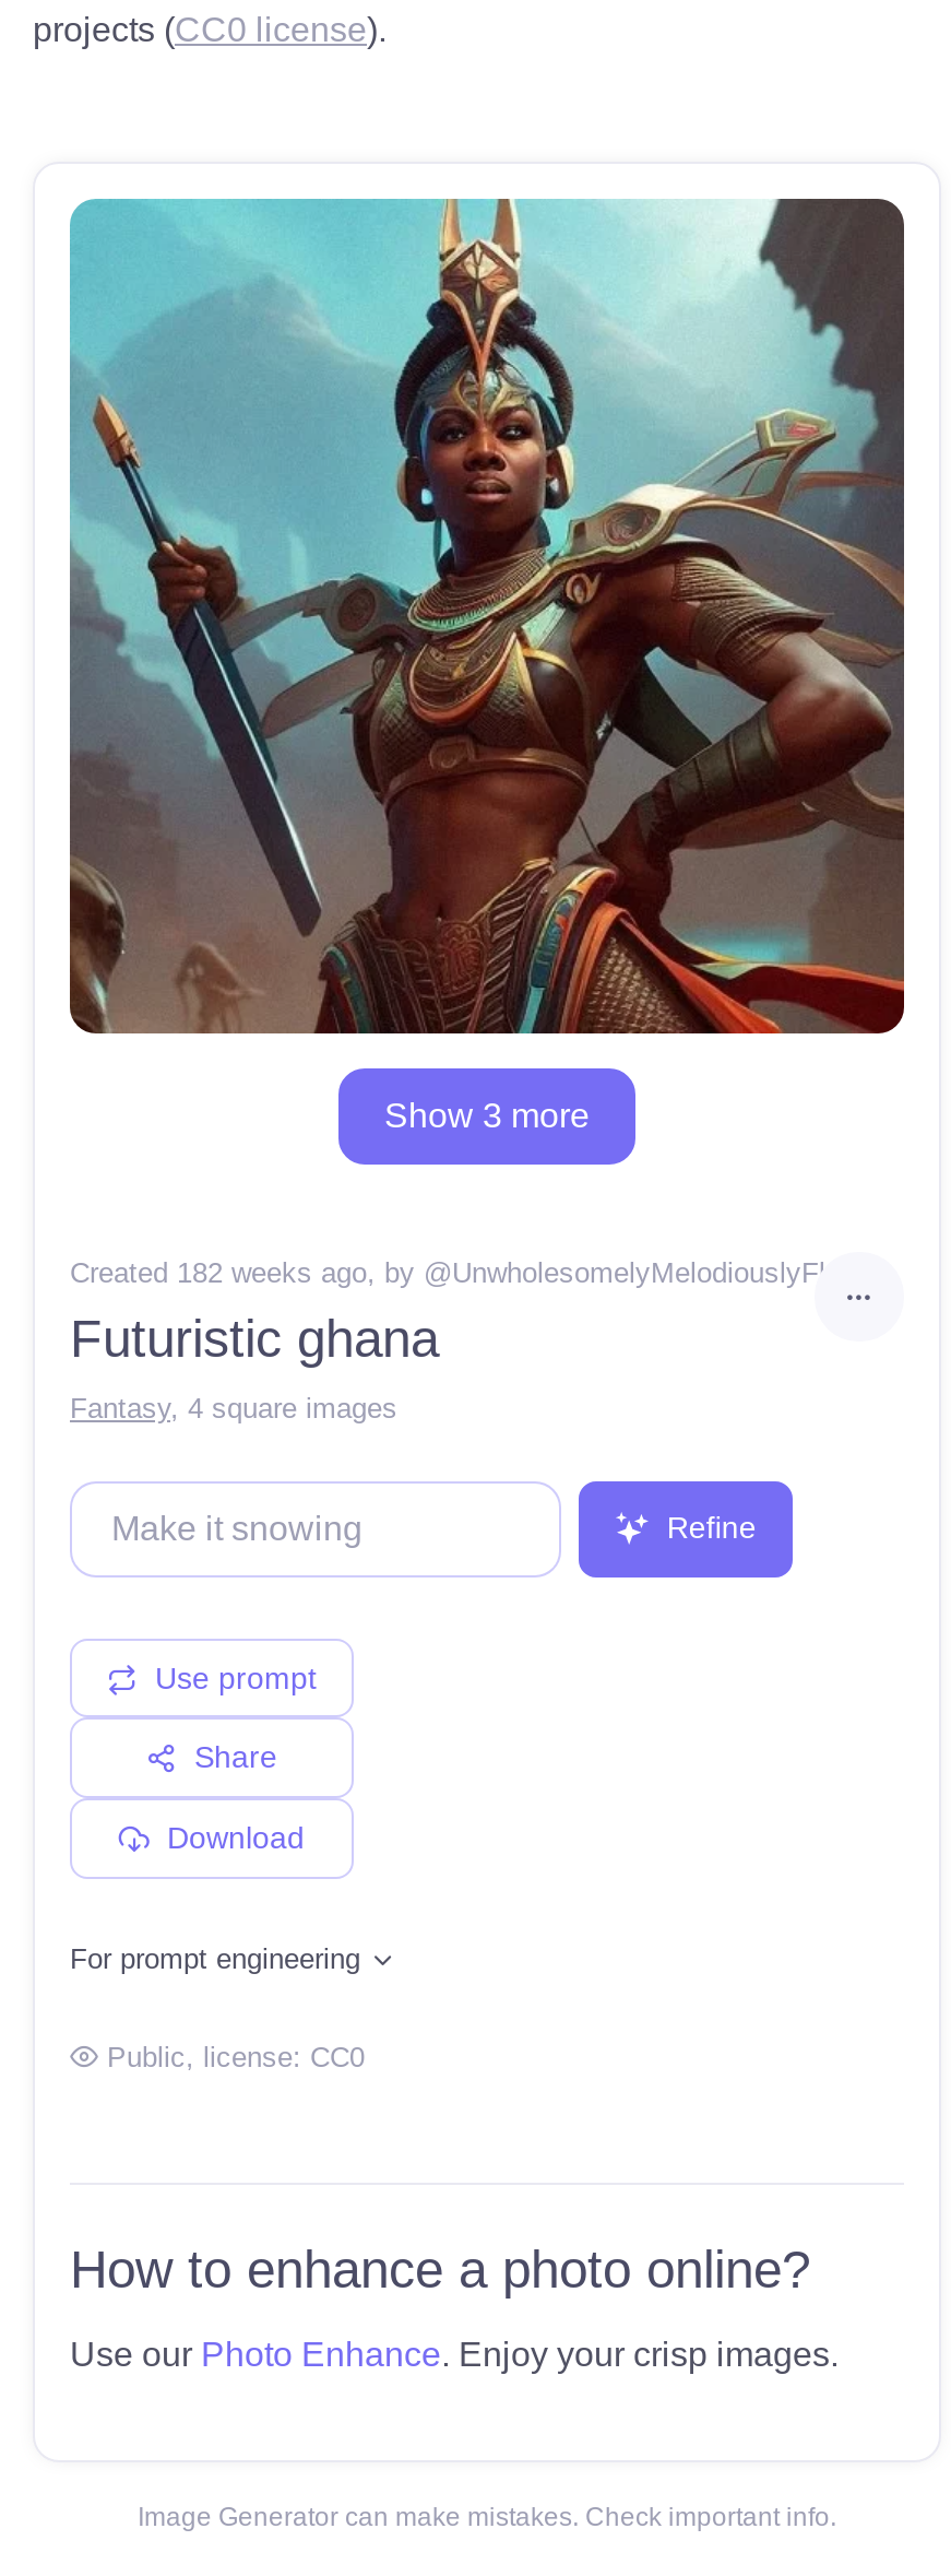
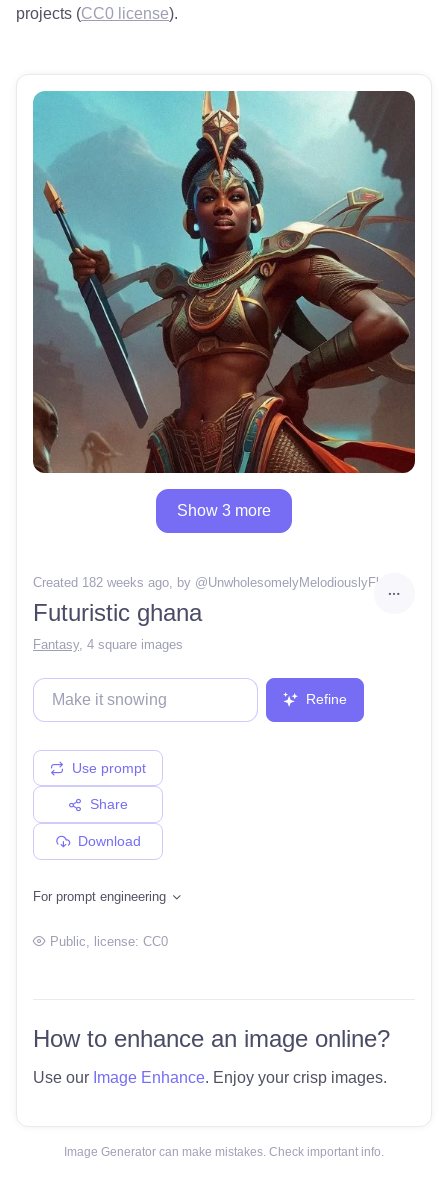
- How to enhance a photo online?
+ How to enhance an image online?

- Use our Photo Enhance. Enjoy your crisp images.
+ Use our Image Enhance. Enjoy your crisp images.
